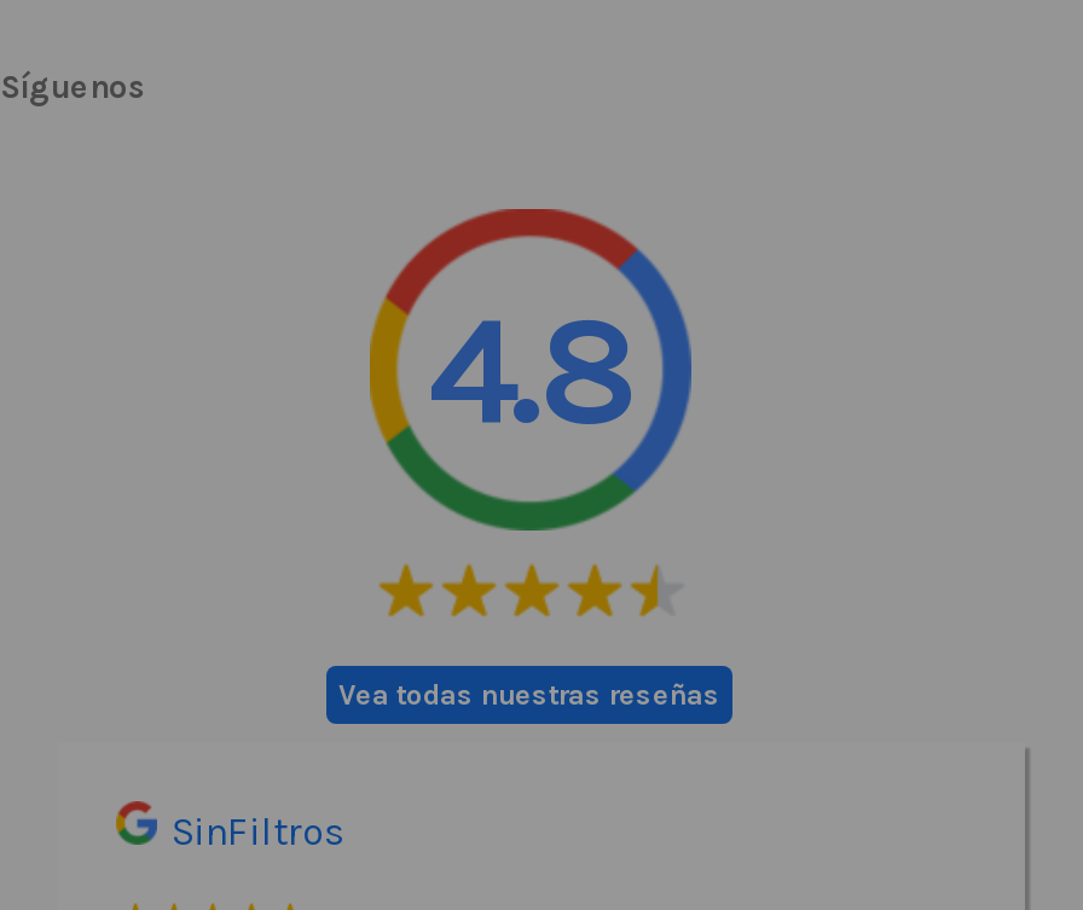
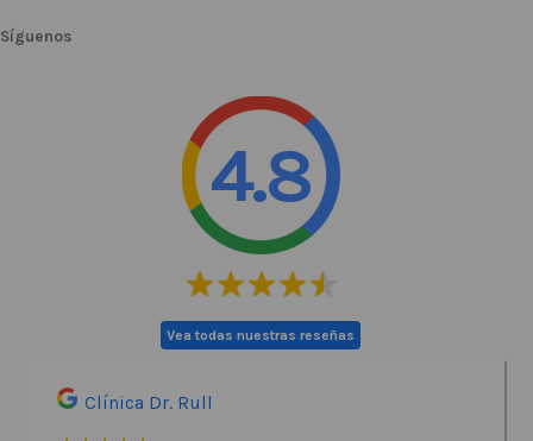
- SinFiltros
+ Clínica Dr. Rull
